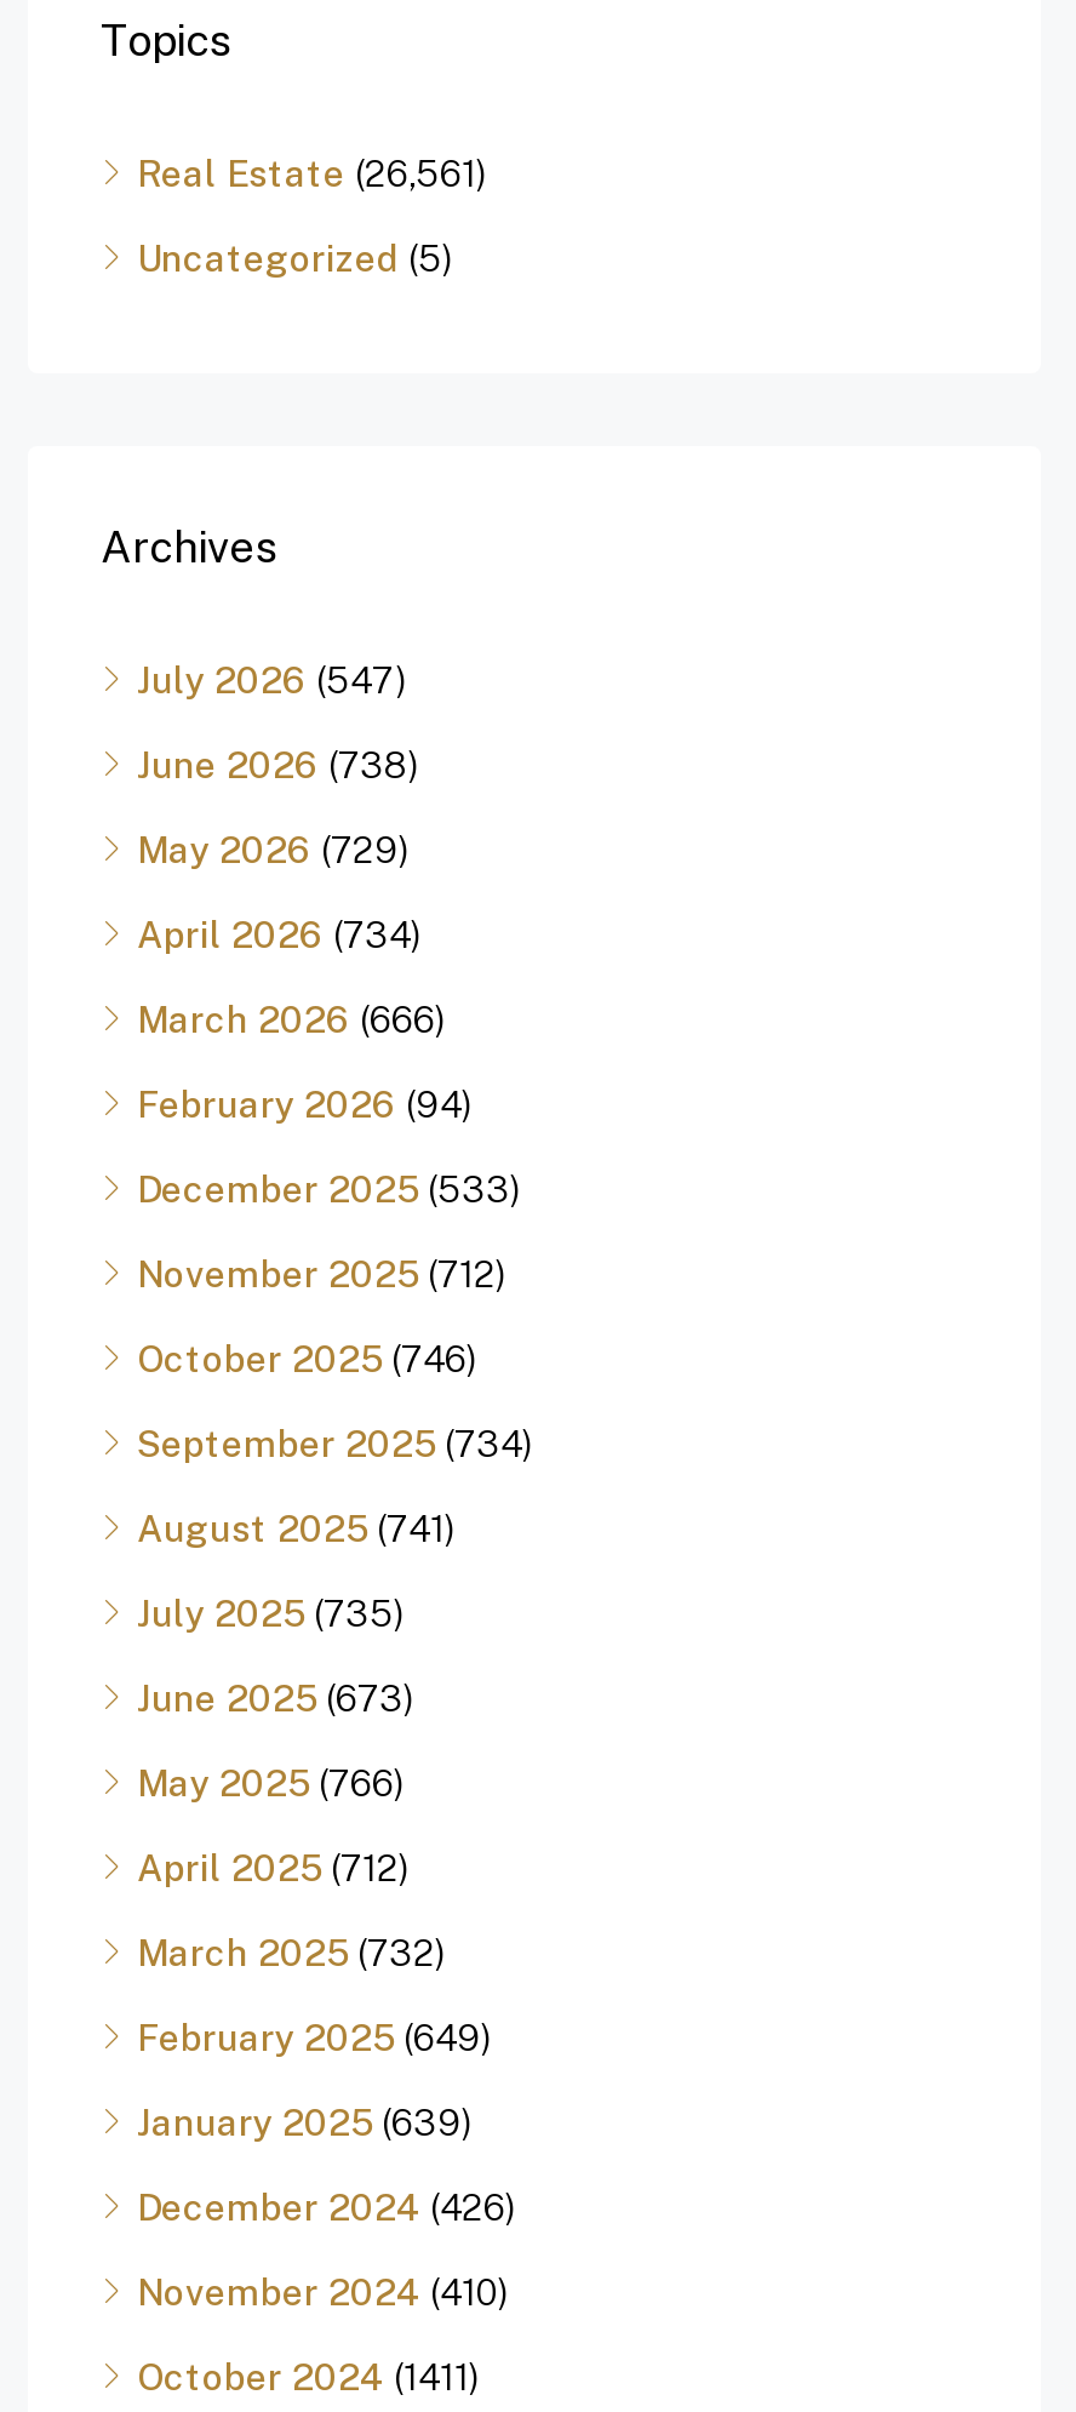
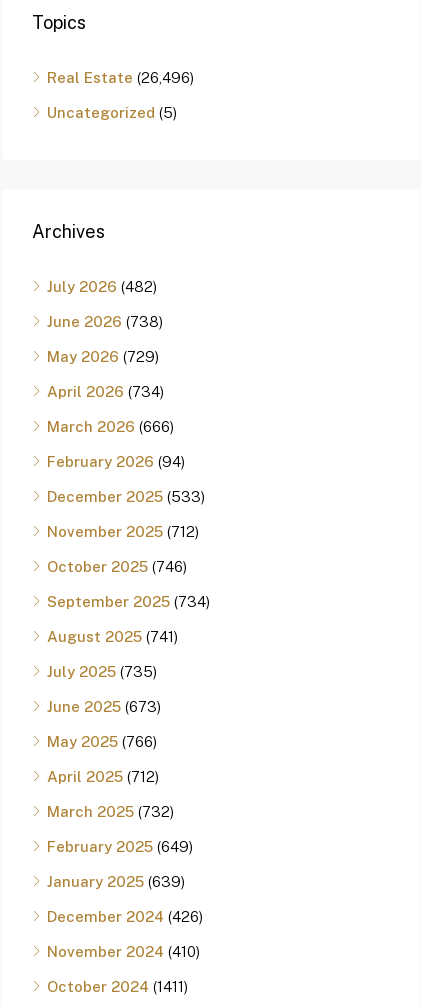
- Real Estate (26,561)
+ Real Estate (26,496)

- July 2026 (547)
+ July 2026 (482)
